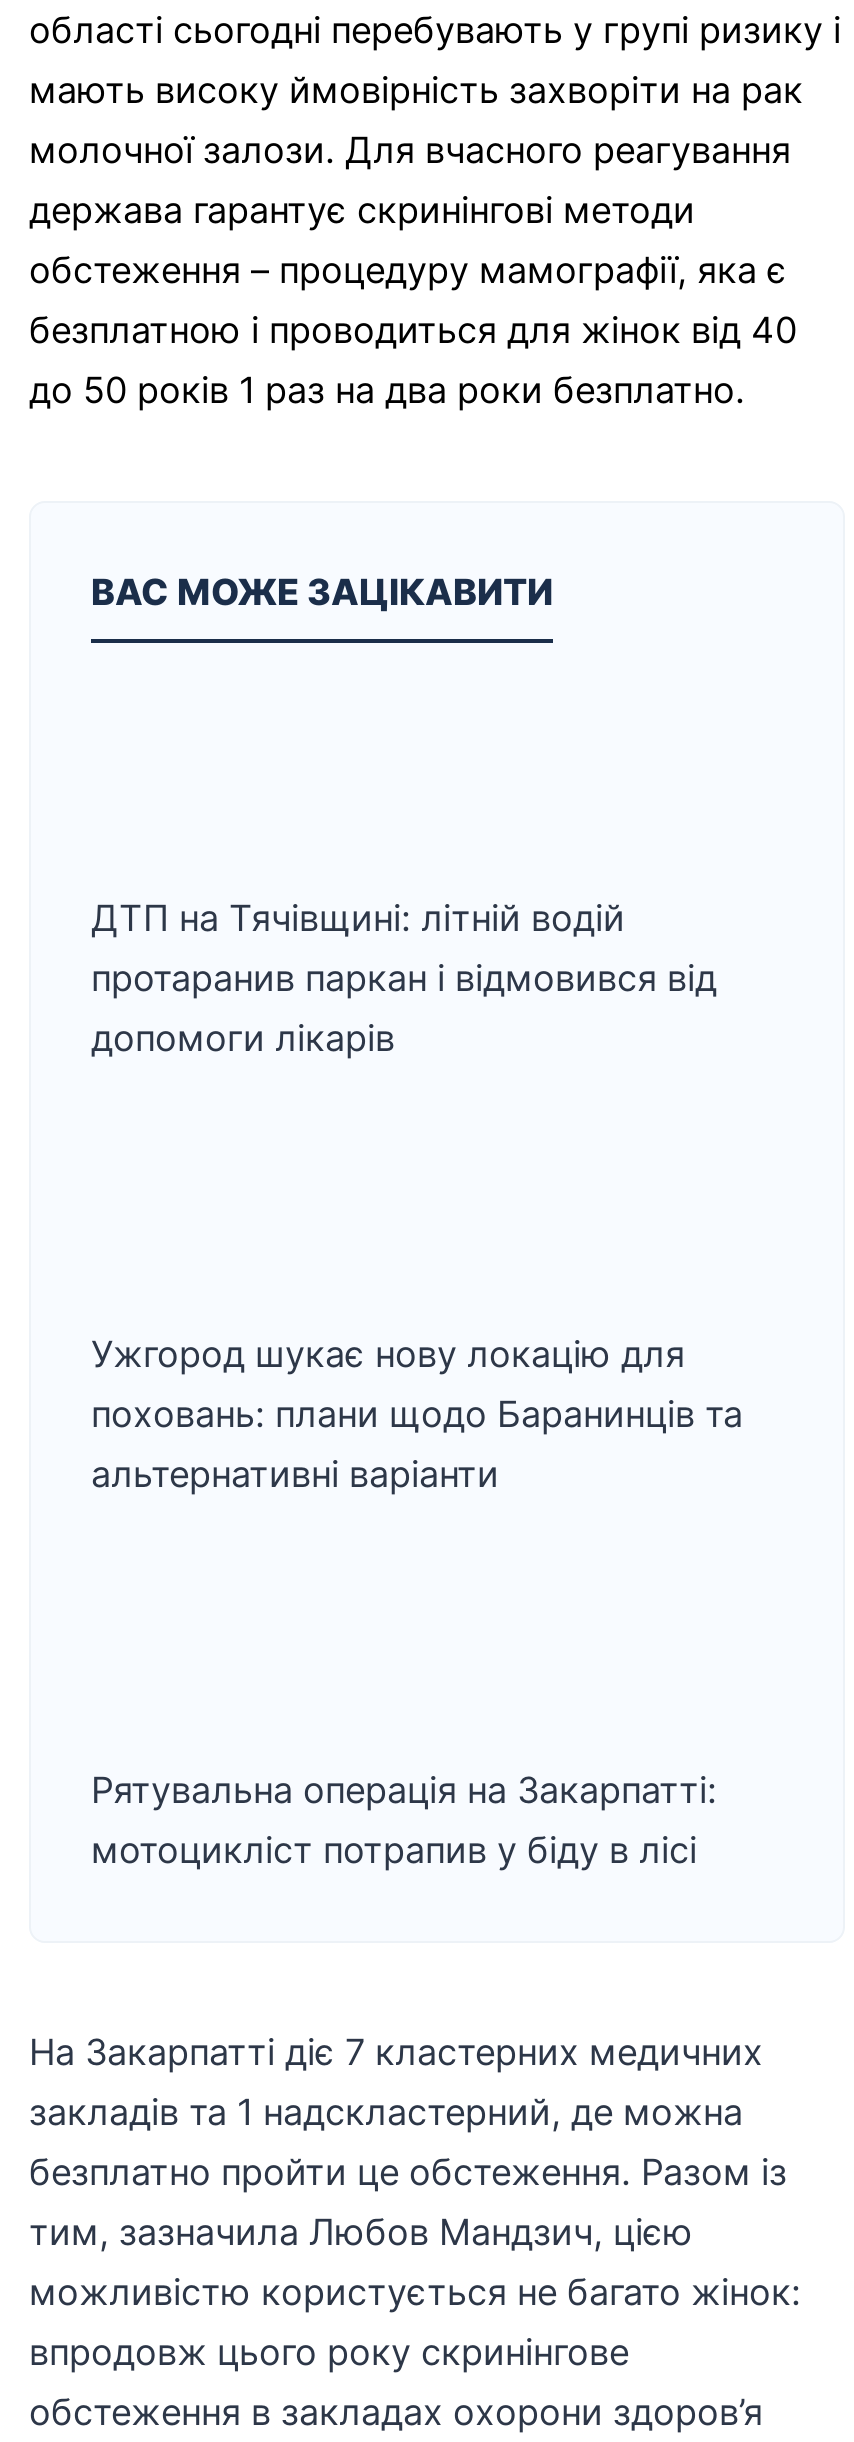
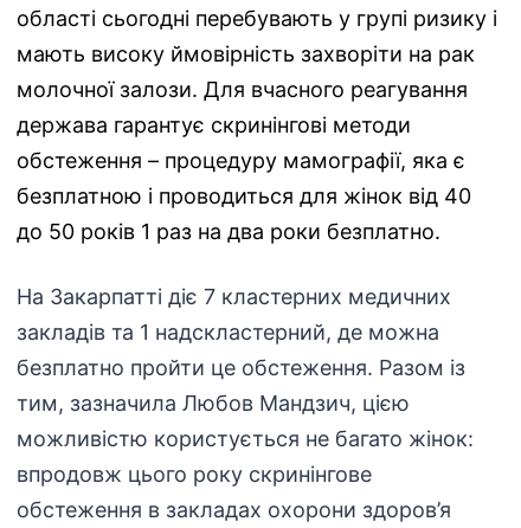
- ВАС МОЖЕ ЗАЦІКАВИТИ

- ДТП на Тячівщині: літній водій
- протаранив паркан і відмовився від
- допомоги лікарів

- Ужгород шукає нову локацію для
- поховань: плани щодо Баранинців та
- альтернативні варіанти

- Рятувальна операція на Закарпатті:
- мотоцикліст потрапив у біду в лісі
